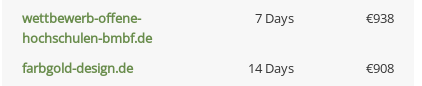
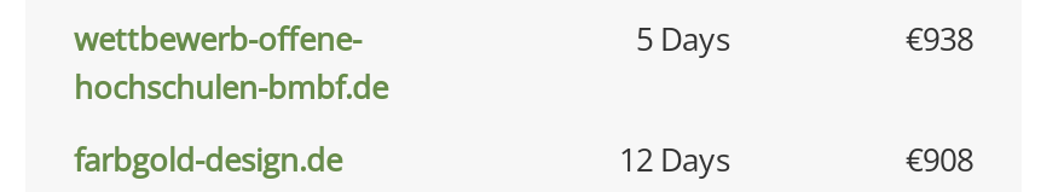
- 7 Days
+ 5 Days

- 14 Days
+ 12 Days
